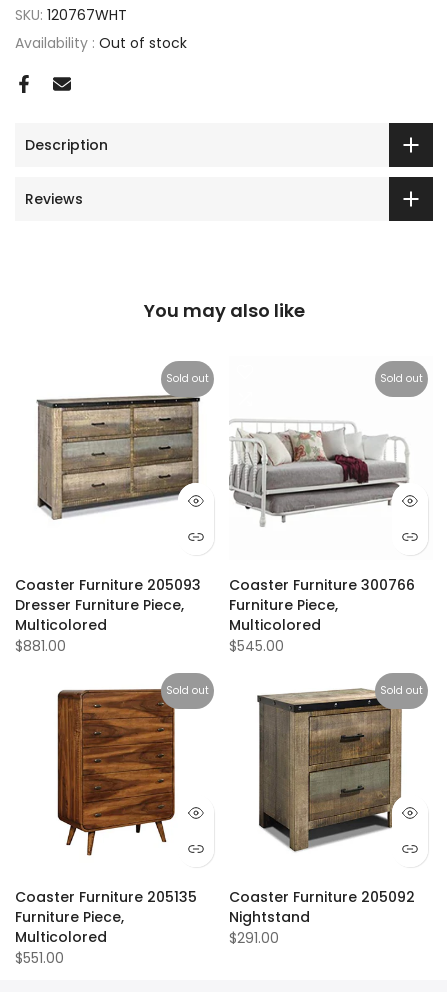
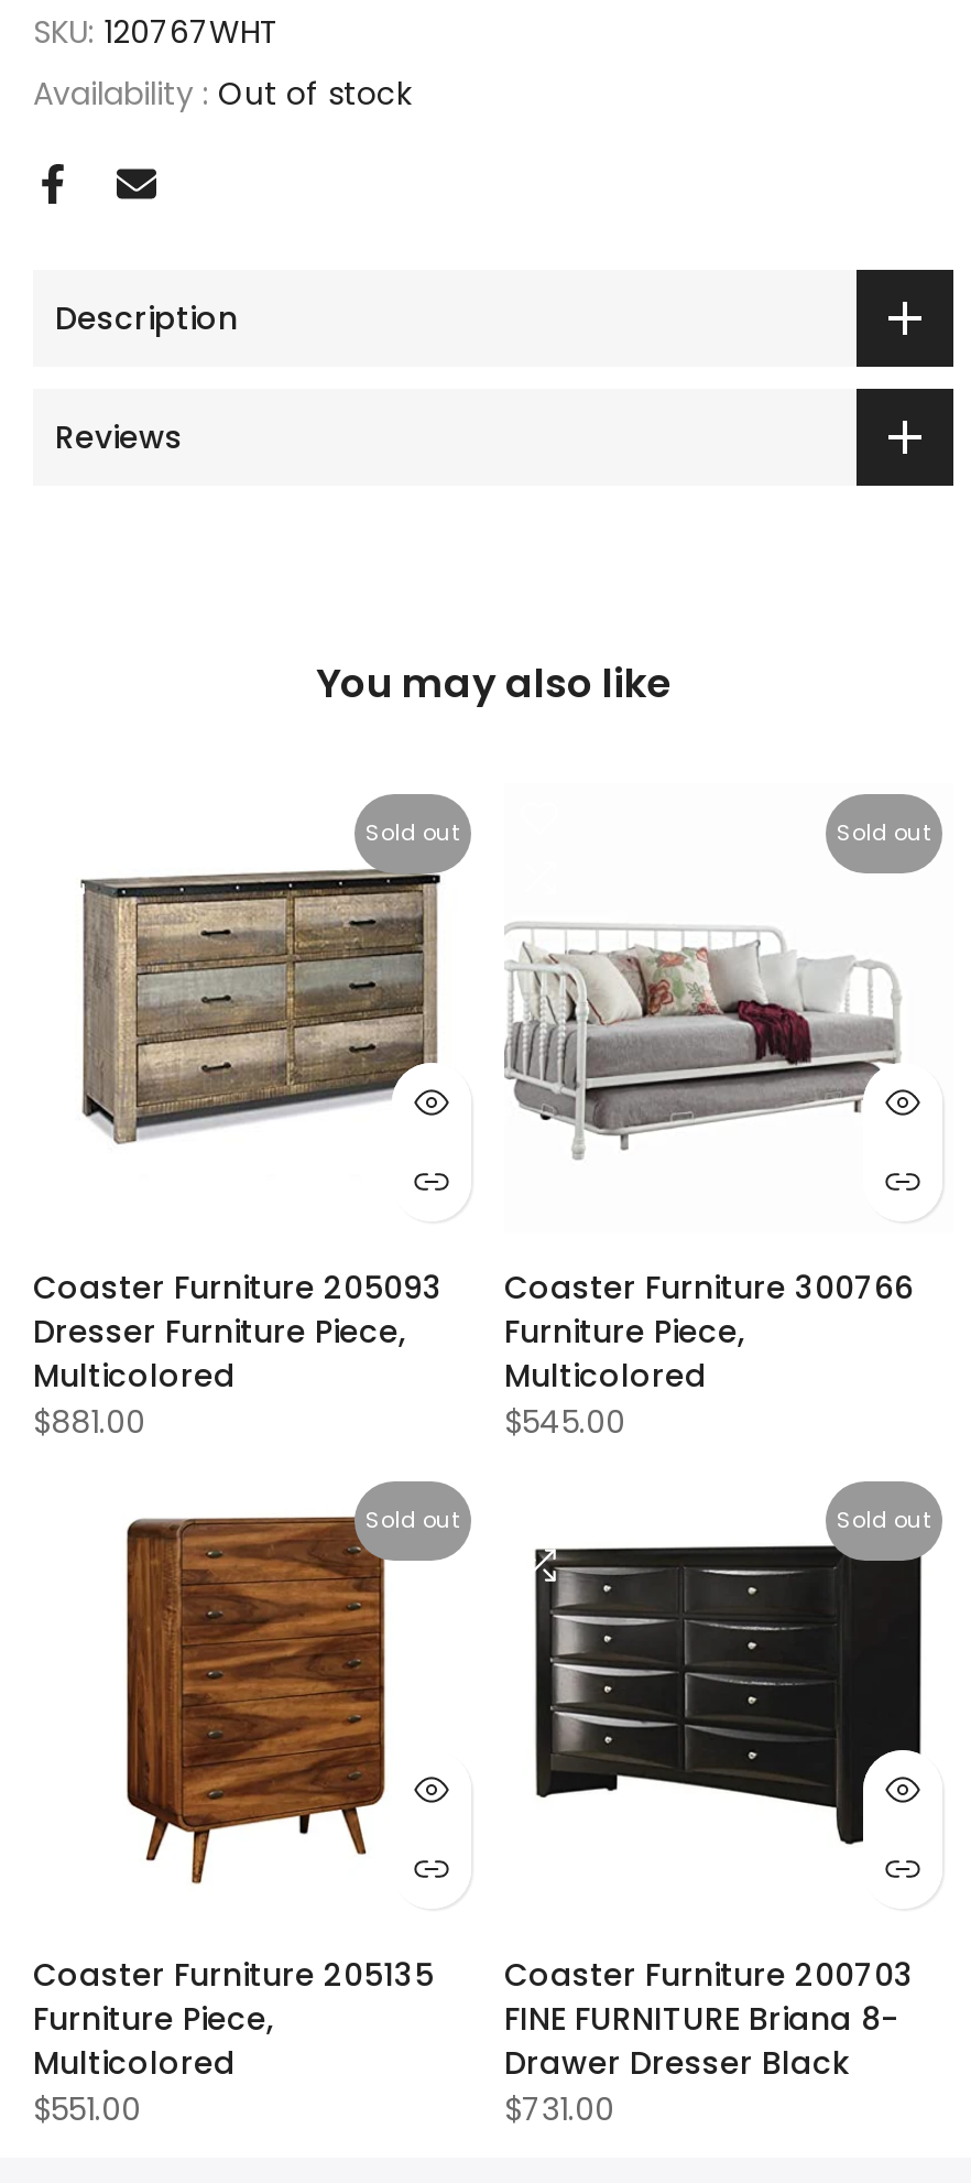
- [image]
- Coaster Furniture 205092
- Nightstand
- $291.00
+ [image]
+ Coaster Furniture 200703
+ FINE FURNITURE Briana 8-
+ Drawer Dresser Black
+ $731.00
